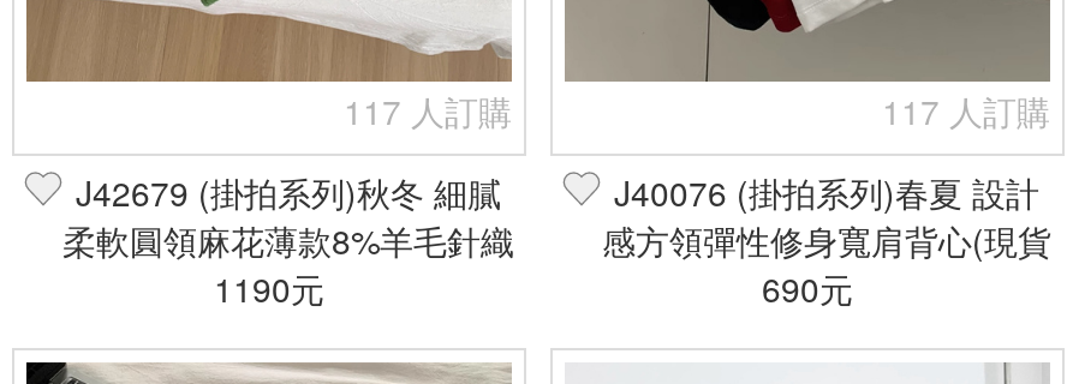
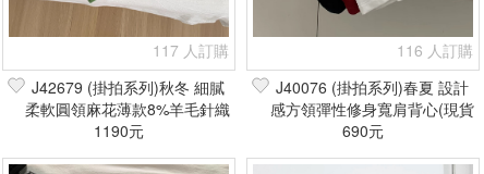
- 117 人訂購
+ 116 人訂購
